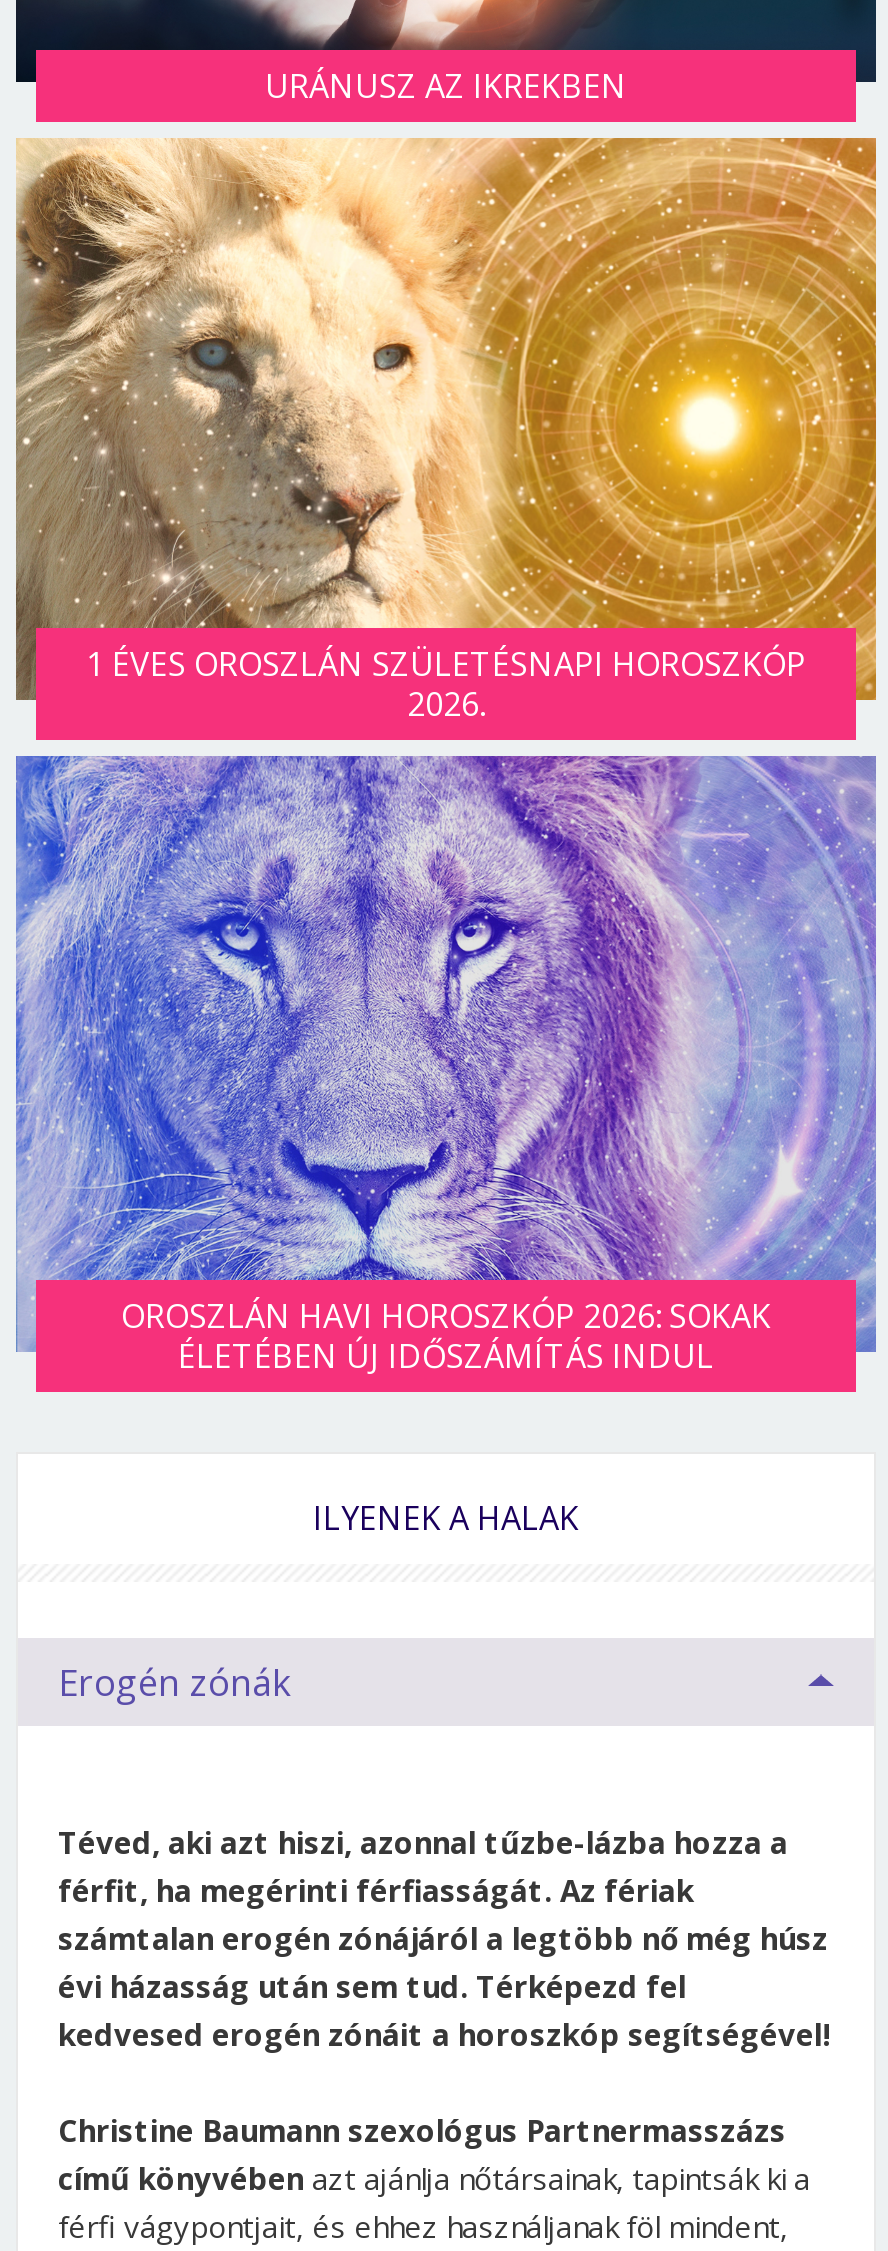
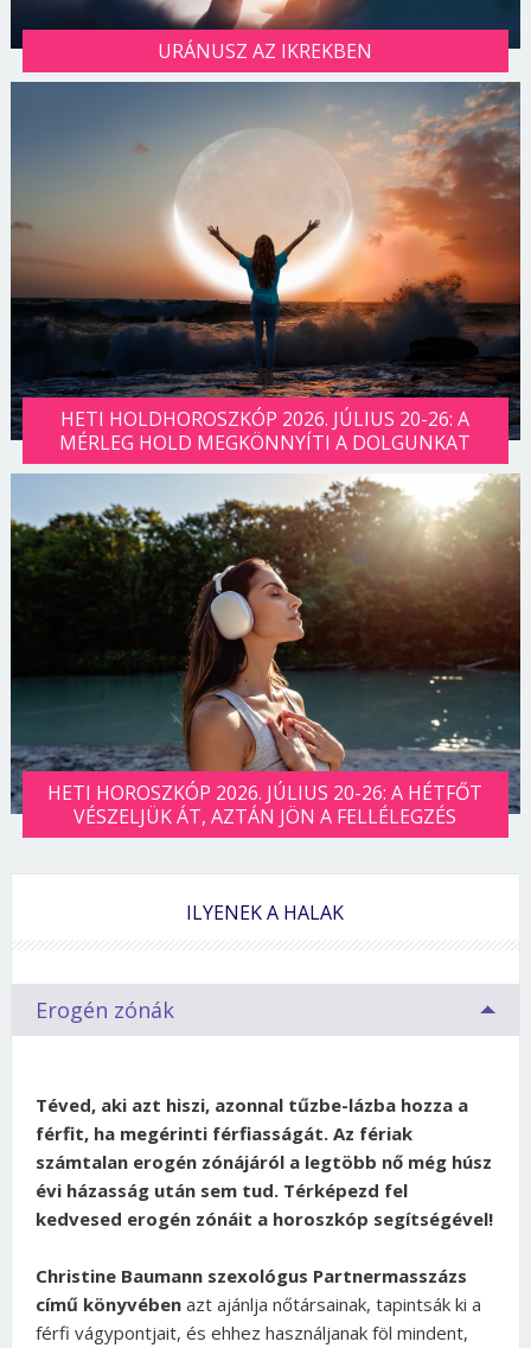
- [image]
- 1 ÉVES OROSZLÁN SZÜLETÉSNAPI HOROSZKÓP
- 2026.
+ [image]
+ HETI HOLDHOROSZKÓP 2026. JÚLIUS 20-26: A
+ MÉRLEG HOLD MEGKÖNNYÍTI A DOLGUNKAT

- [image]
- OROSZLÁN HAVI HOROSZKÓP 2026: SOKAK
- ÉLETÉBEN ÚJ IDŐSZÁMÍTÁS INDUL
+ [image]
+ HETI HOROSZKÓP 2026. JÚLIUS 20-26: A HÉTFŐT
+ VÉSZELJÜK ÁT, AZTÁN JÖN A FELLÉLEGZÉS
